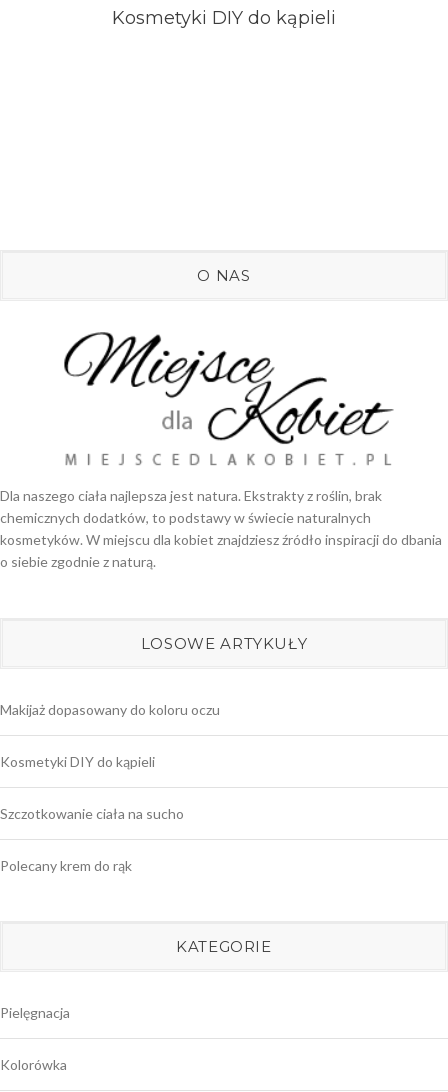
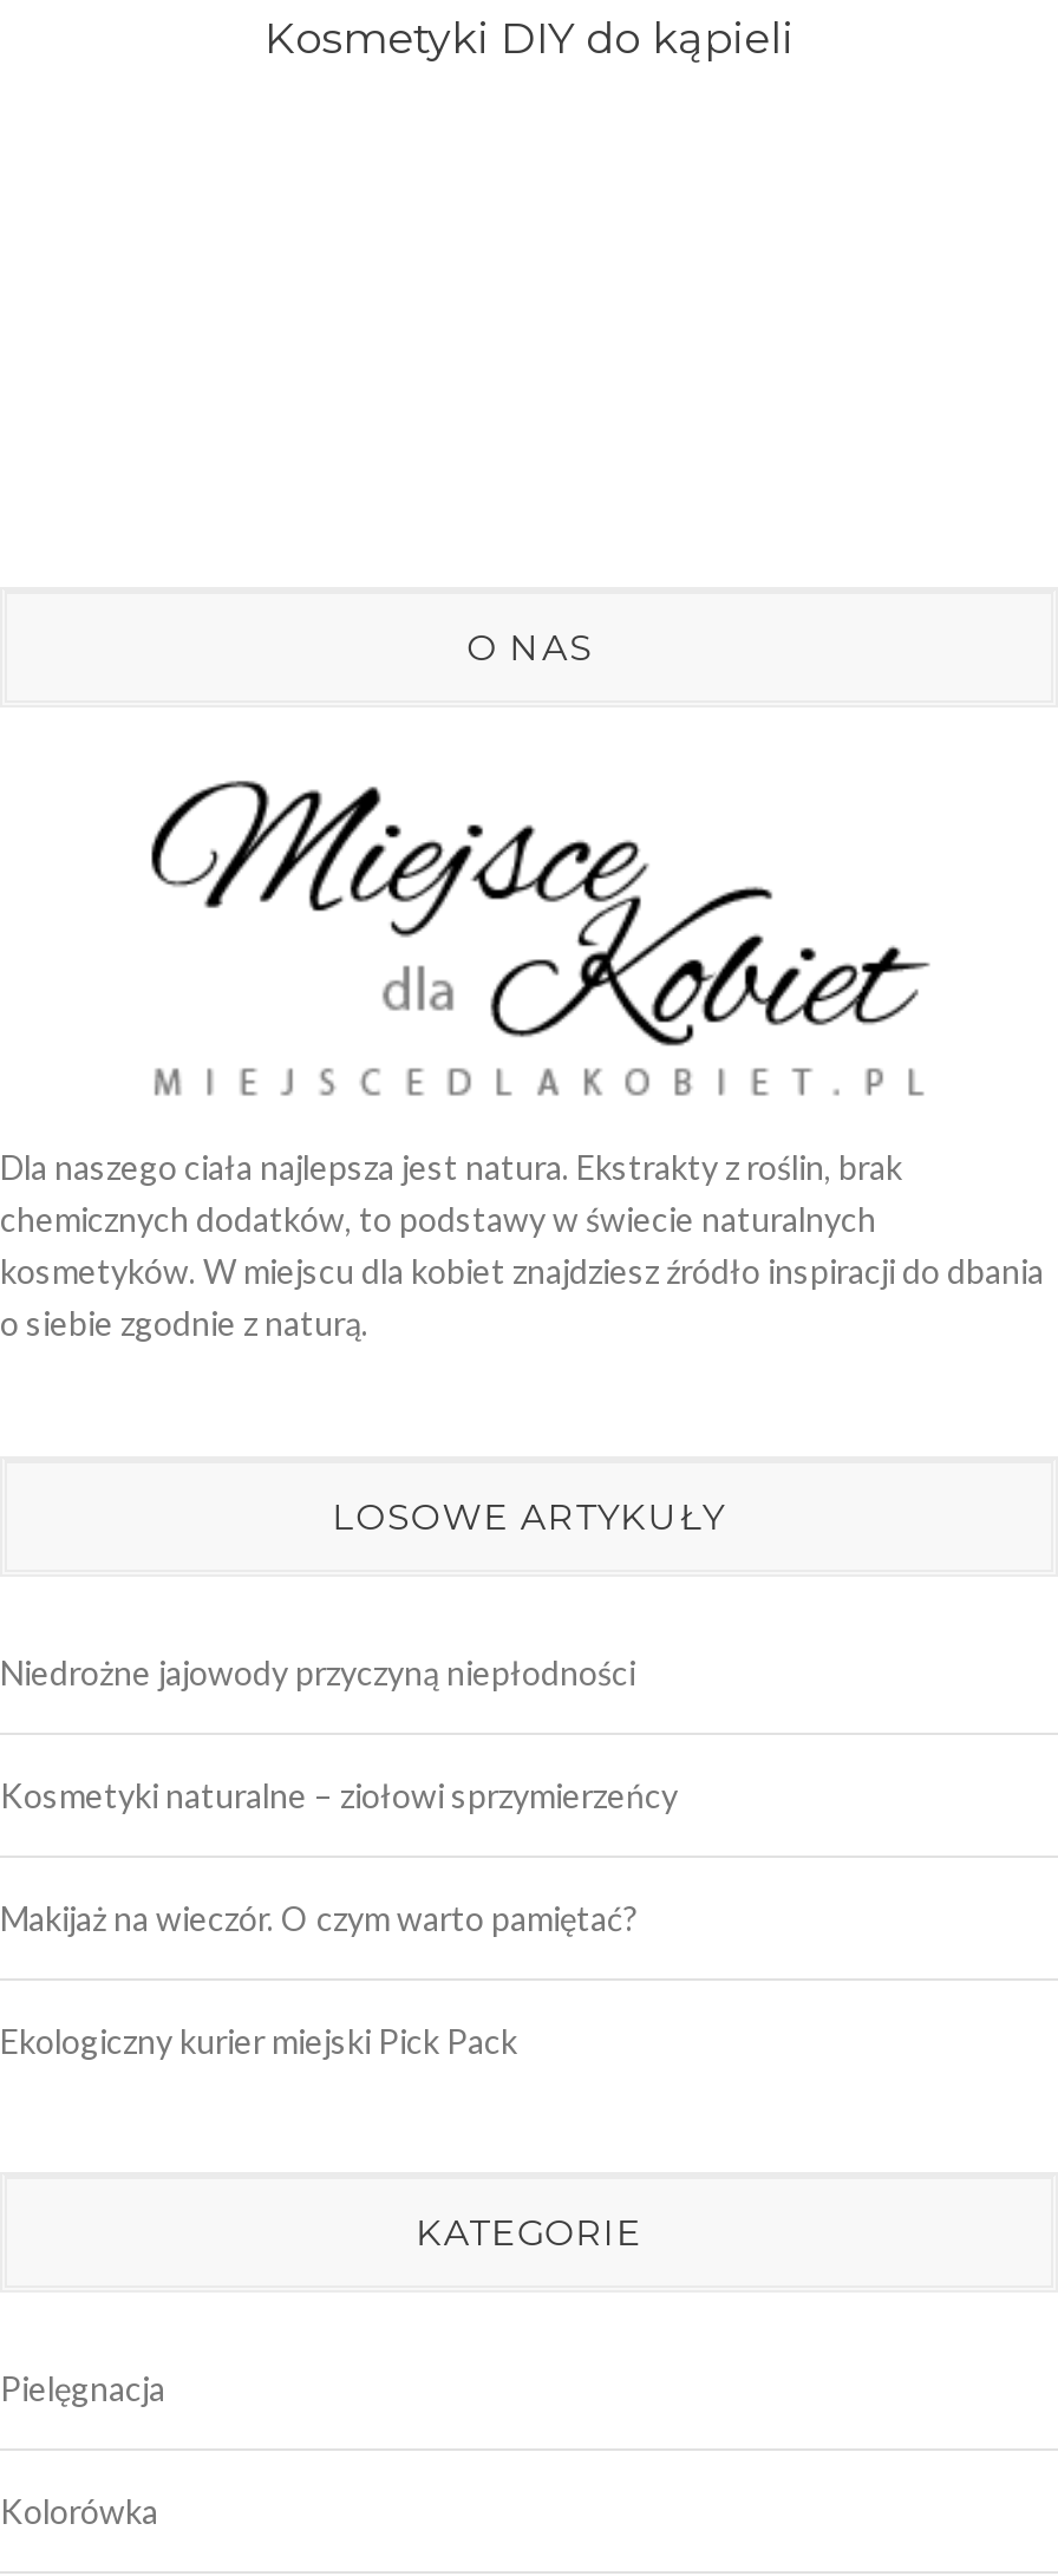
- Makijaż dopasowany do koloru oczu
+ Niedrożne jajowody przyczyną niepłodności

- Kosmetyki DIY do kąpieli
+ Kosmetyki naturalne – ziołowi sprzymierzeńcy

- Szczotkowanie ciała na sucho
+ Makijaż na wieczór. O czym warto pamiętać?

- Polecany krem do rąk
+ Ekologiczny kurier miejski Pick Pack
